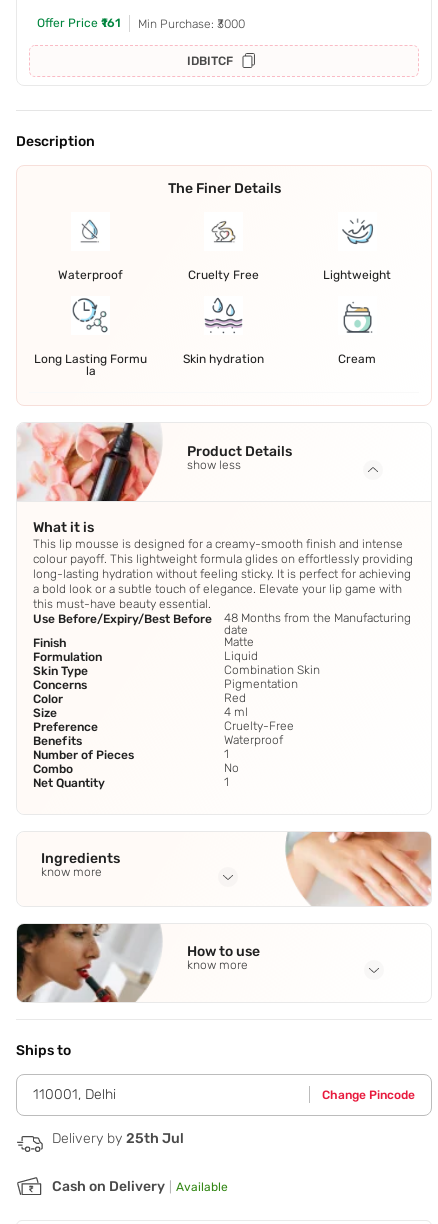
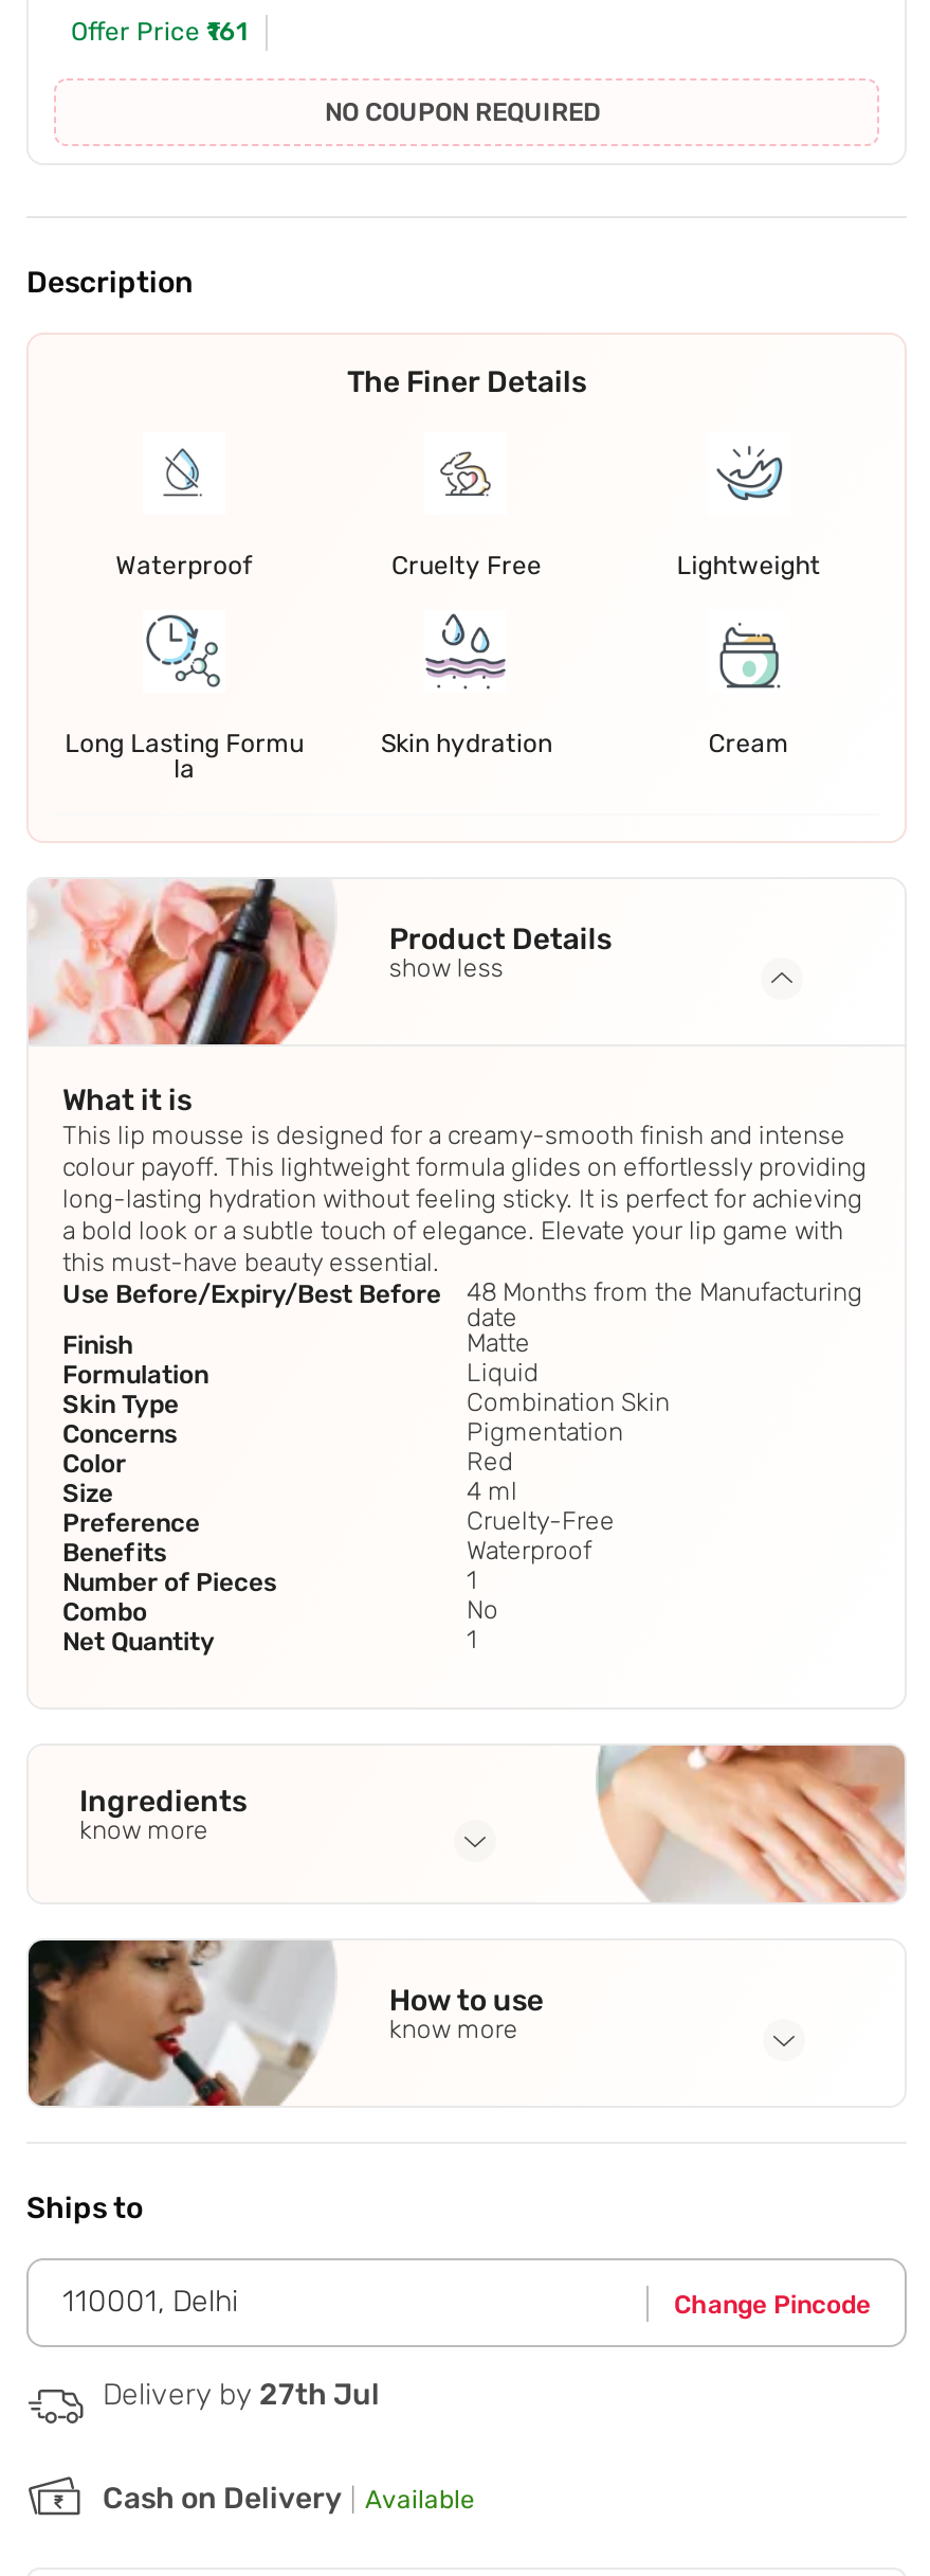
- Min Purchase: ₹3000
- IDBITCF
+ NO COUPON REQUIRED

- Delivery by 25th Jul
+ Delivery by 27th Jul
